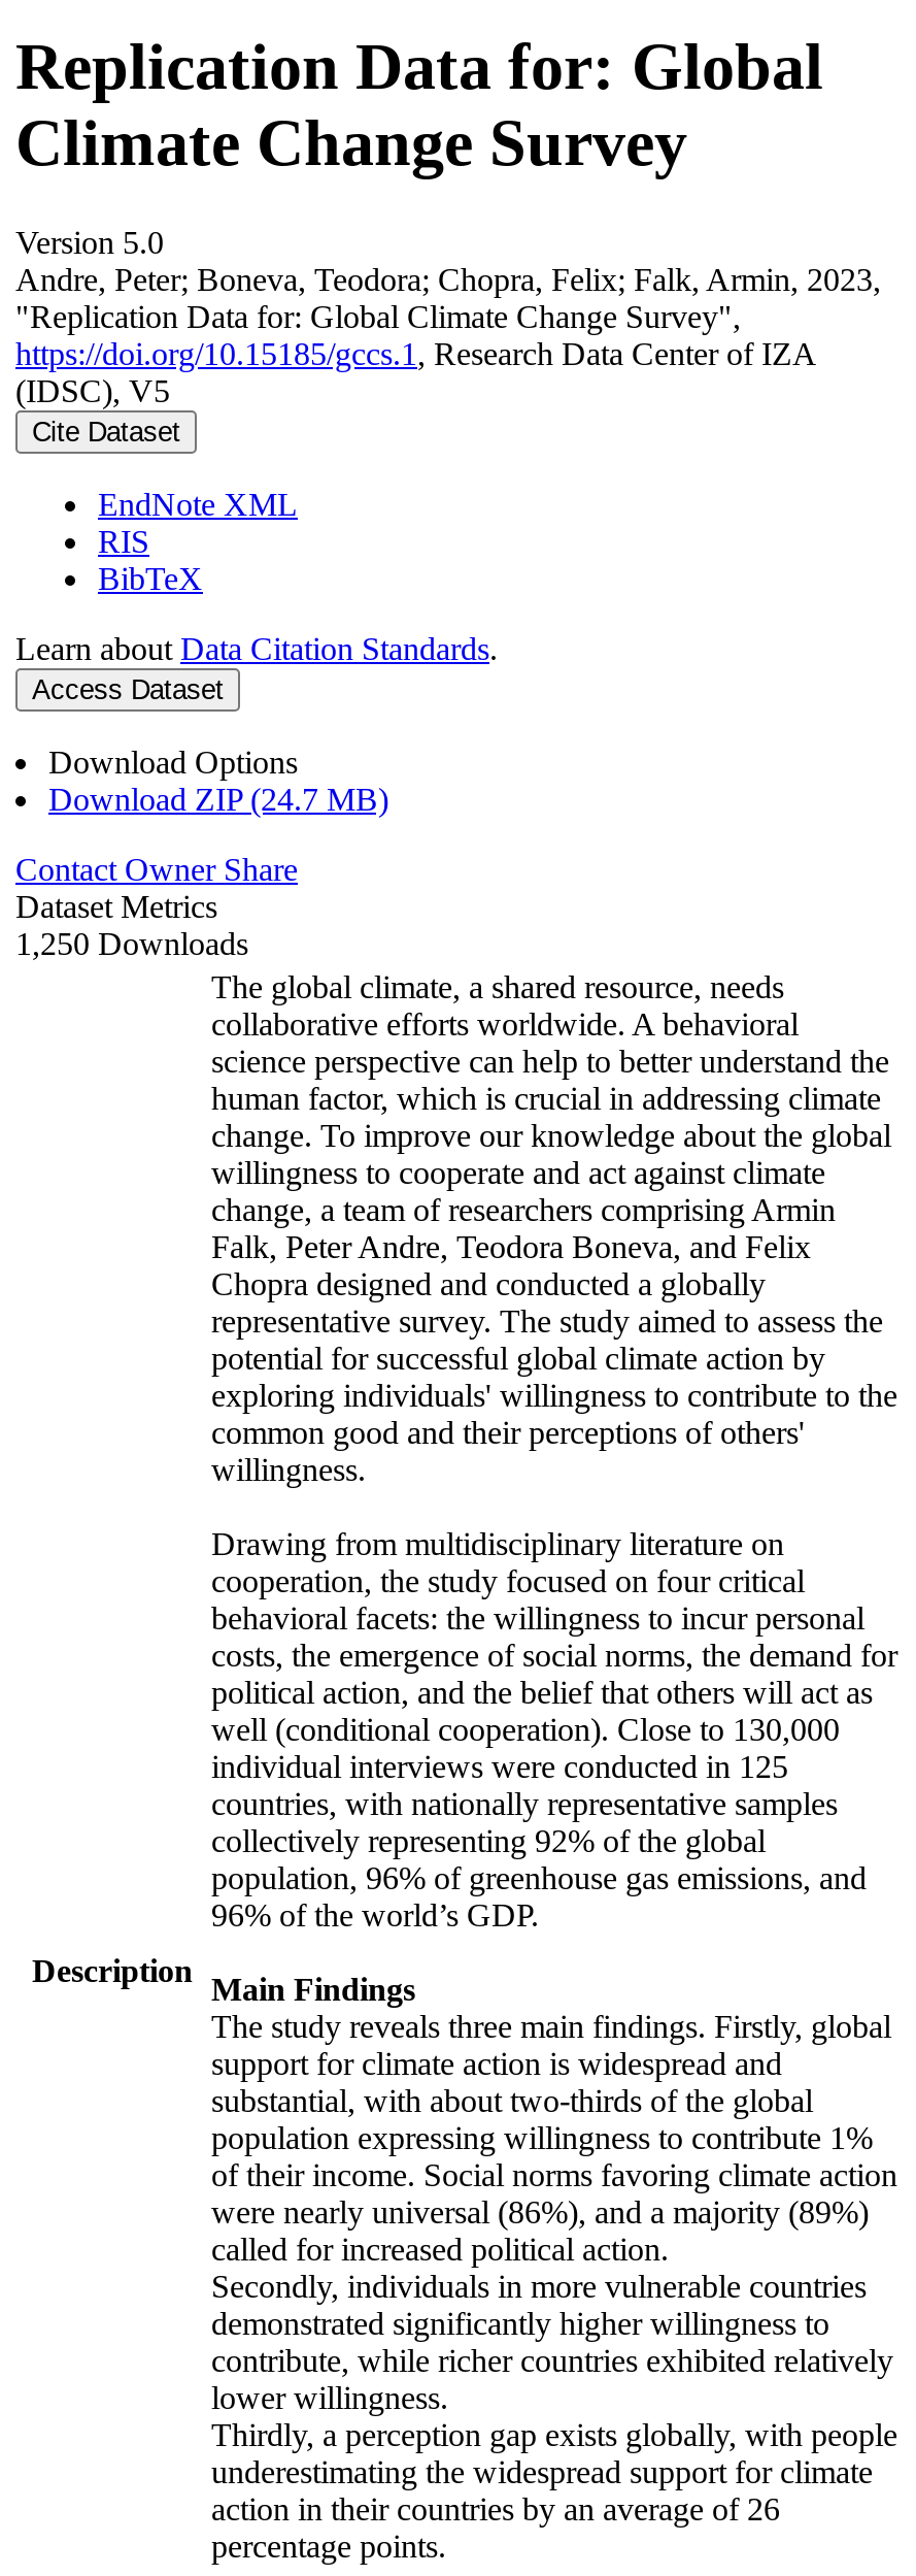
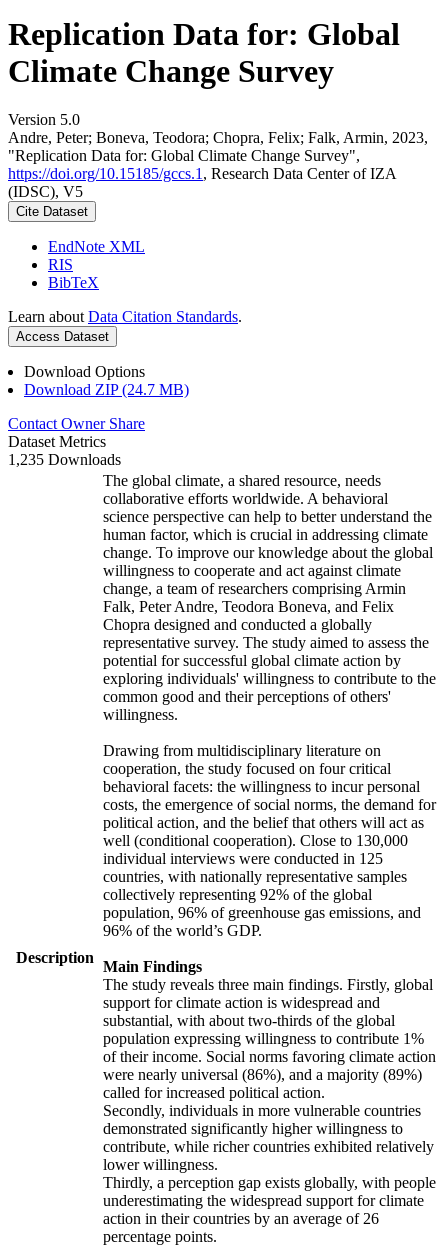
- 1,250 Downloads
+ 1,235 Downloads
